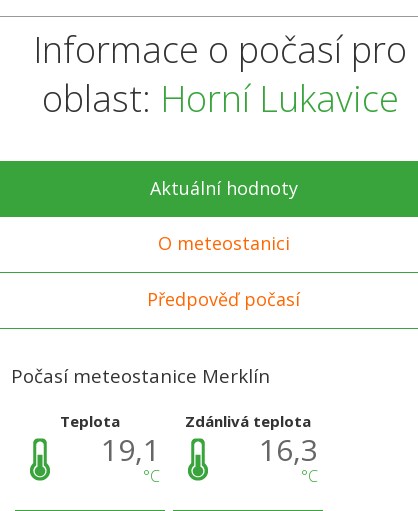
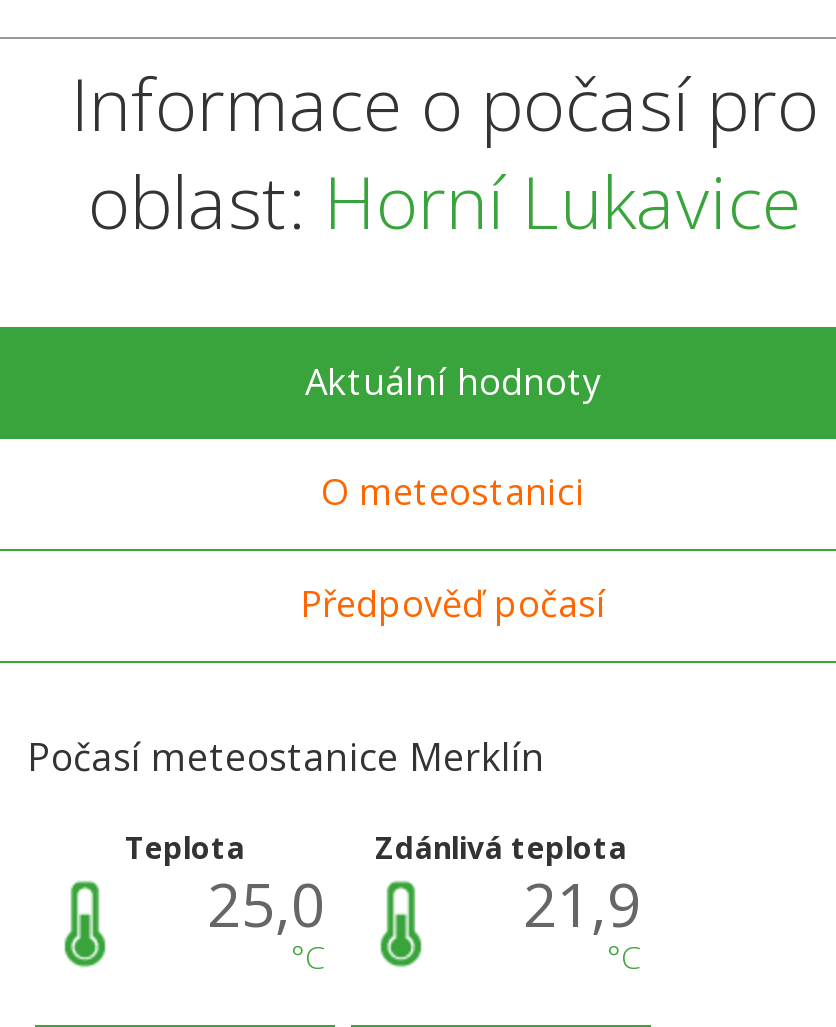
- 19,1
+ 25,0

- 16,3
+ 21,9
